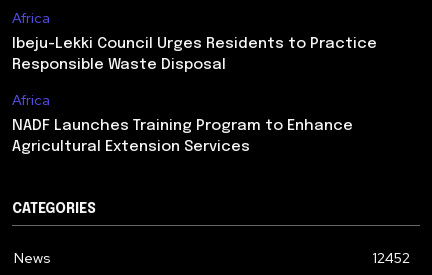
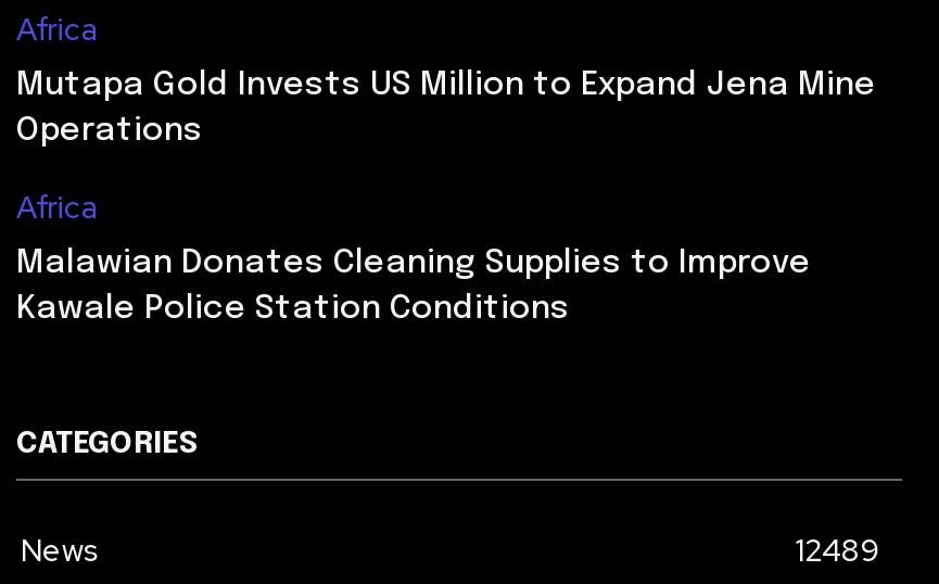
- Ibeju-Lekki Council Urges Residents to Practice
- Responsible Waste Disposal
+ Mutapa Gold Invests US Million to Expand Jena Mine
+ Operations

- NADF Launches Training Program to Enhance
- Agricultural Extension Services
+ Malawian Donates Cleaning Supplies to Improve
+ Kawale Police Station Conditions

- 12452
+ 12489
